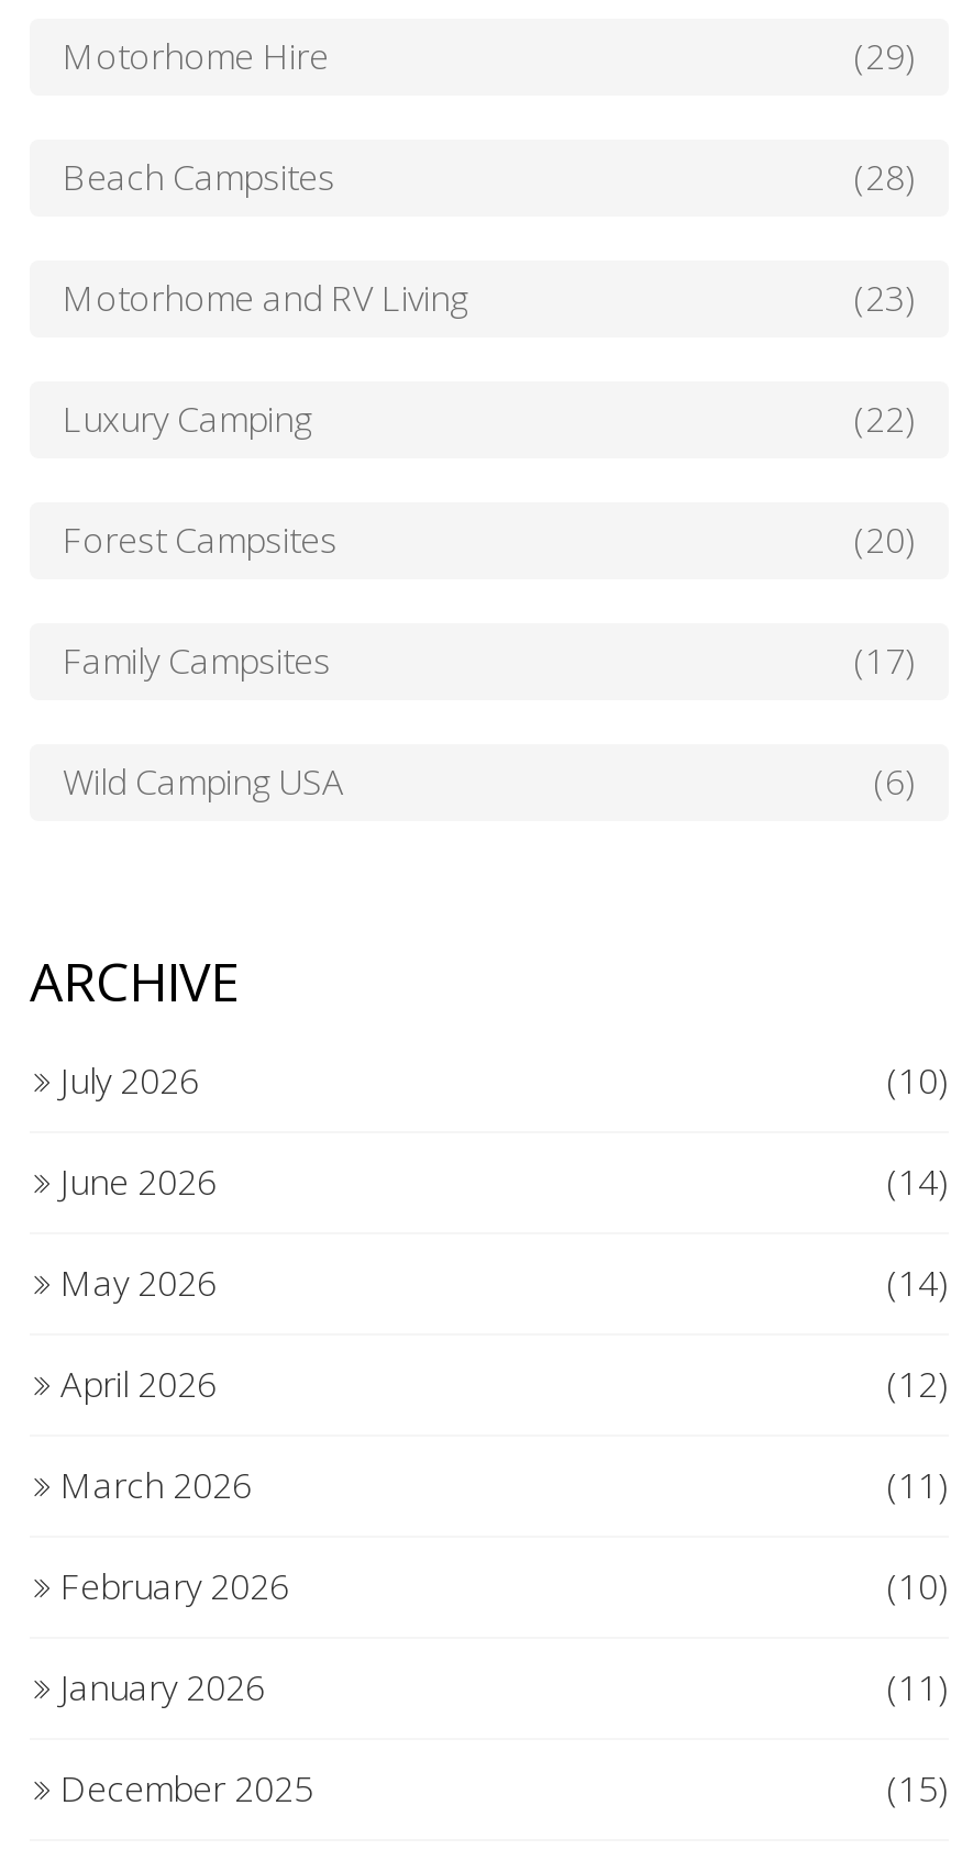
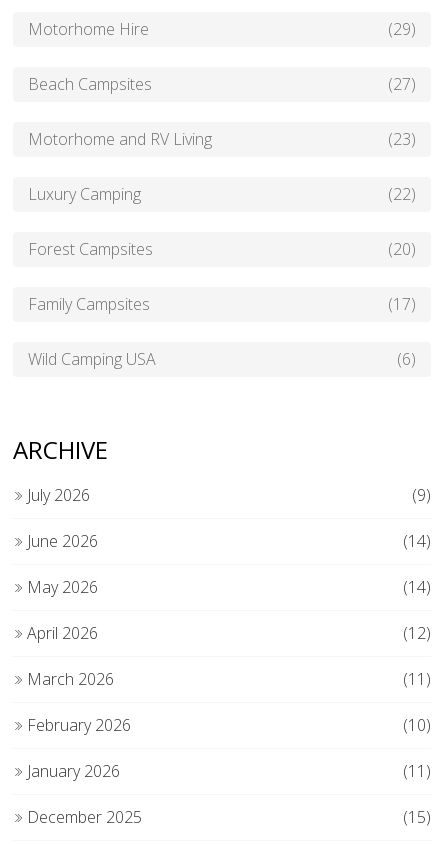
- (28)
+ (27)

- (10)
+ (9)
